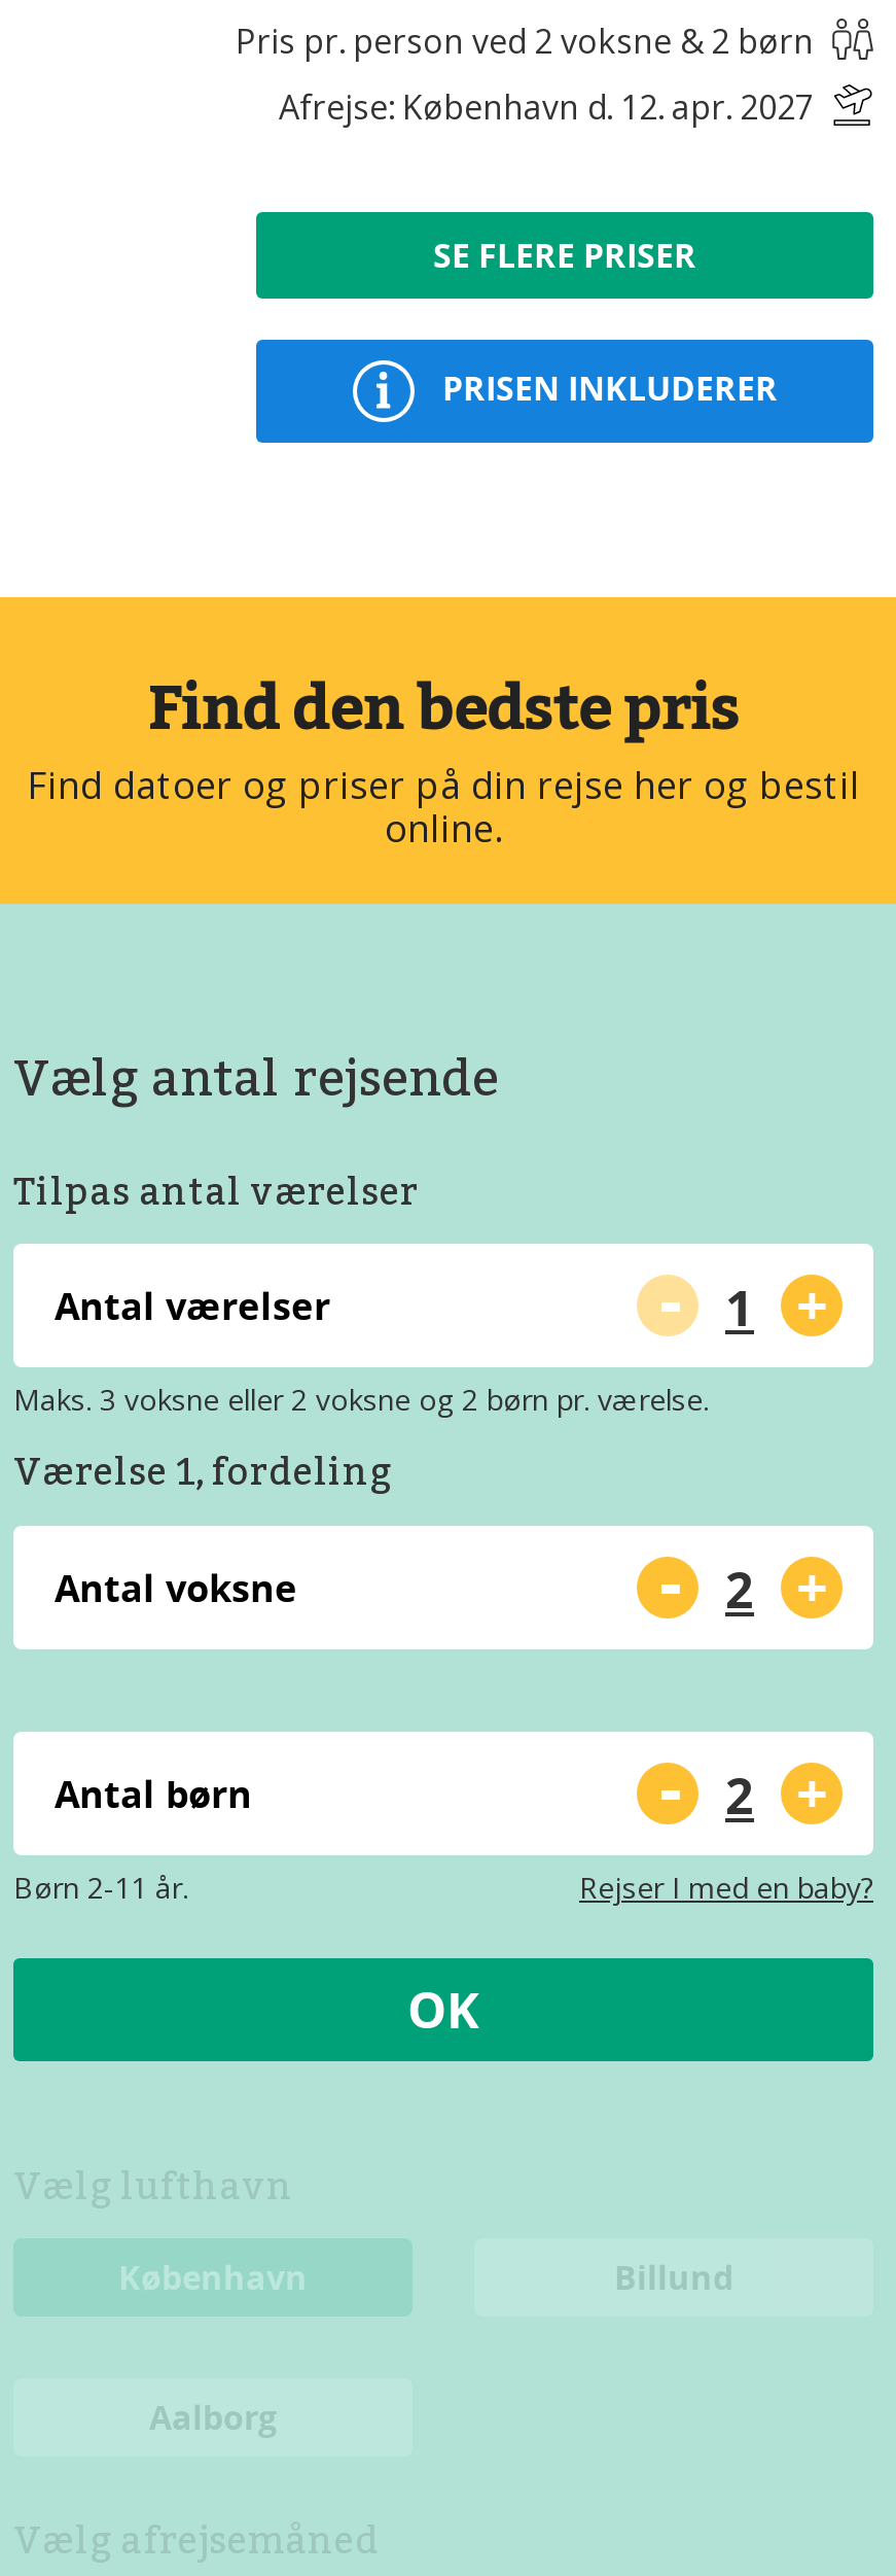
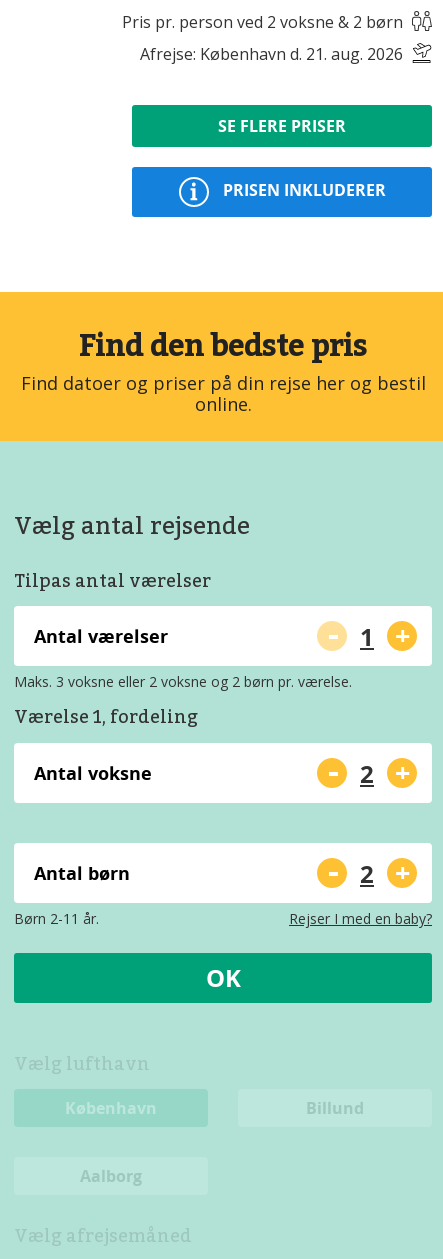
- Afrejse: København d. 12. apr. 2027
+ Afrejse: København d. 21. aug. 2026
